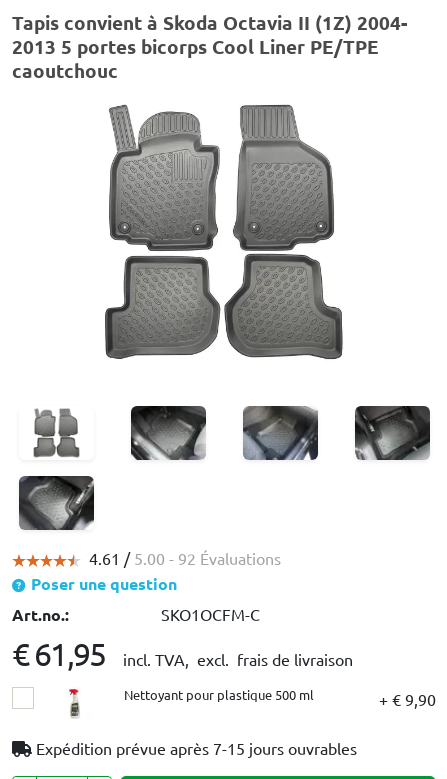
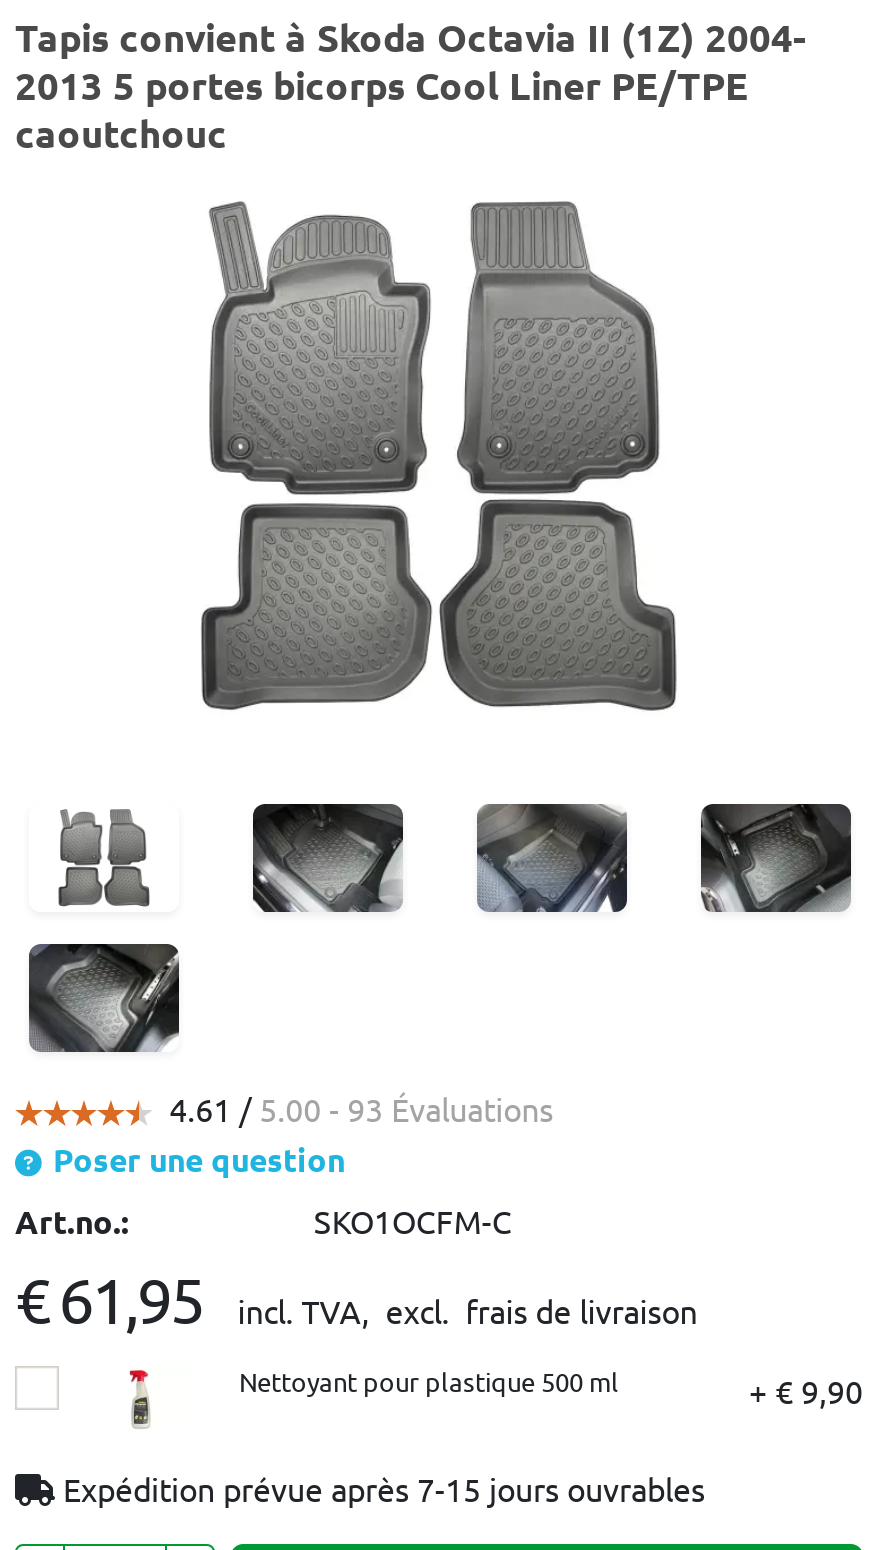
- 4.61 / 5.00 - 92 Évaluations
+ 4.61 / 5.00 - 93 Évaluations
